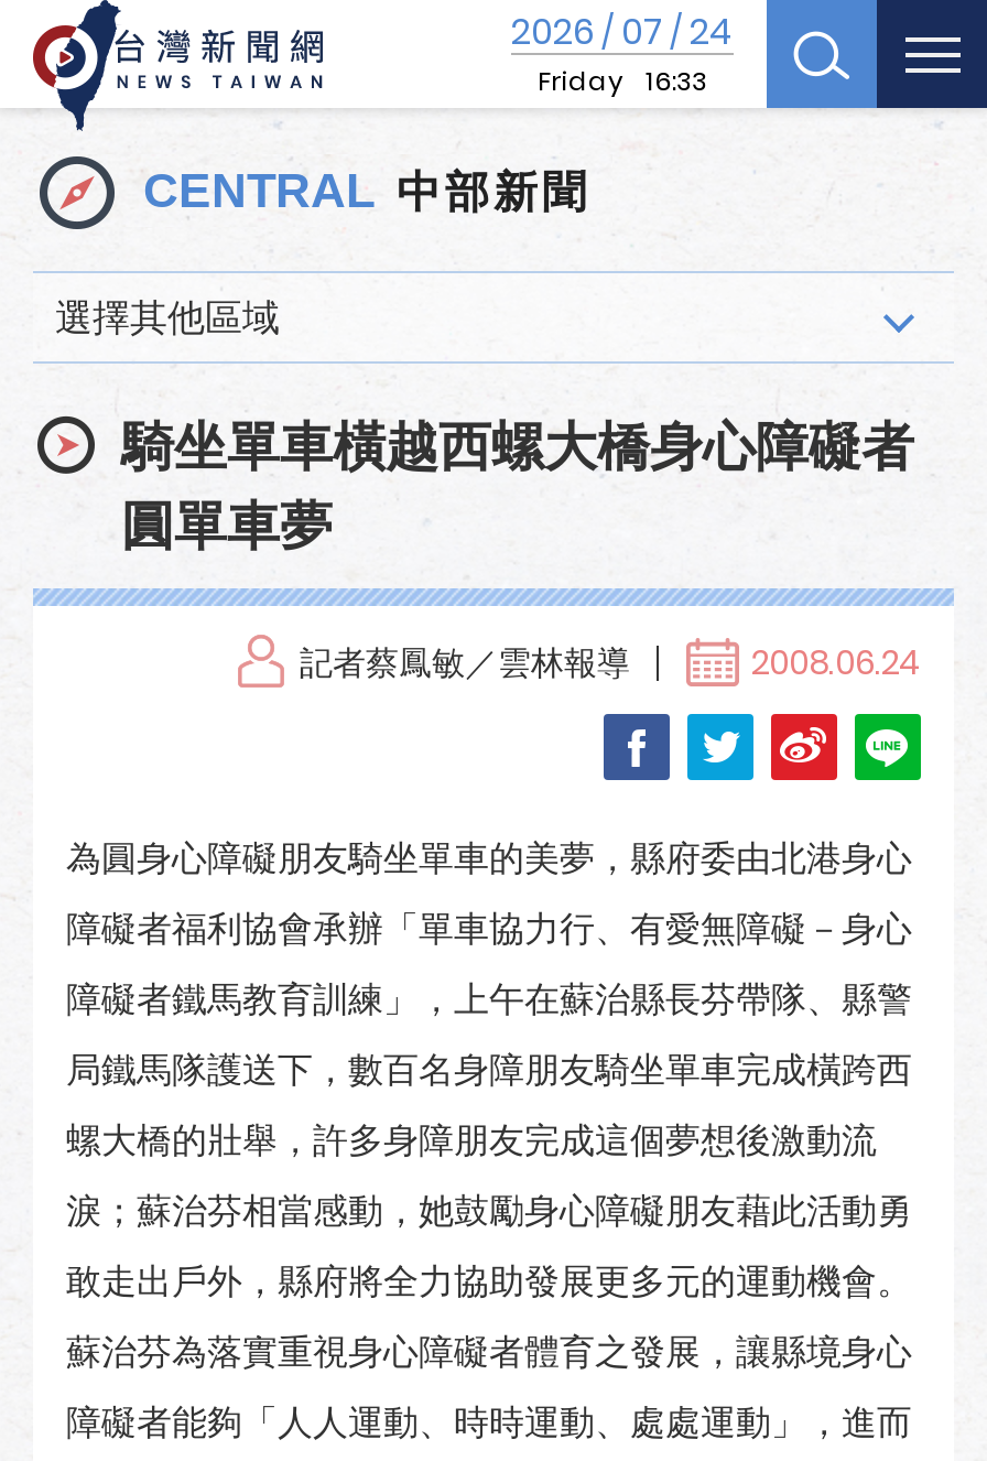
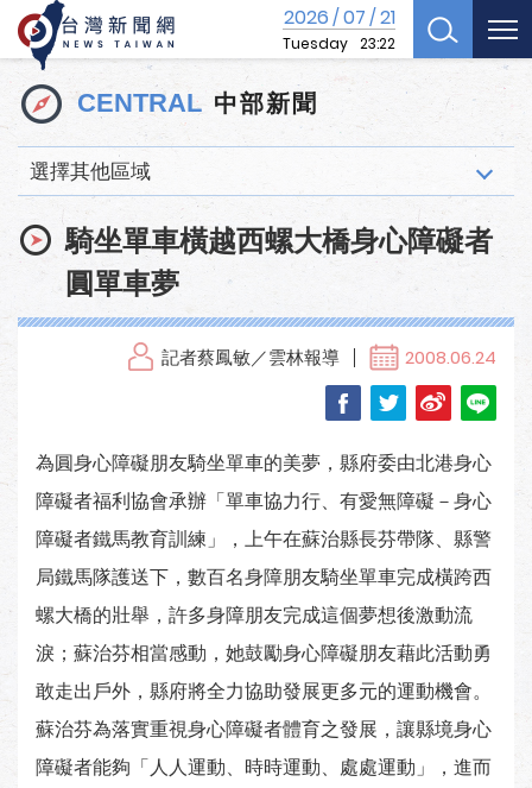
- 2026 / 07 / 24
- Friday 16:33
+ 2026 / 07 / 21
+ Tuesday 23:22
